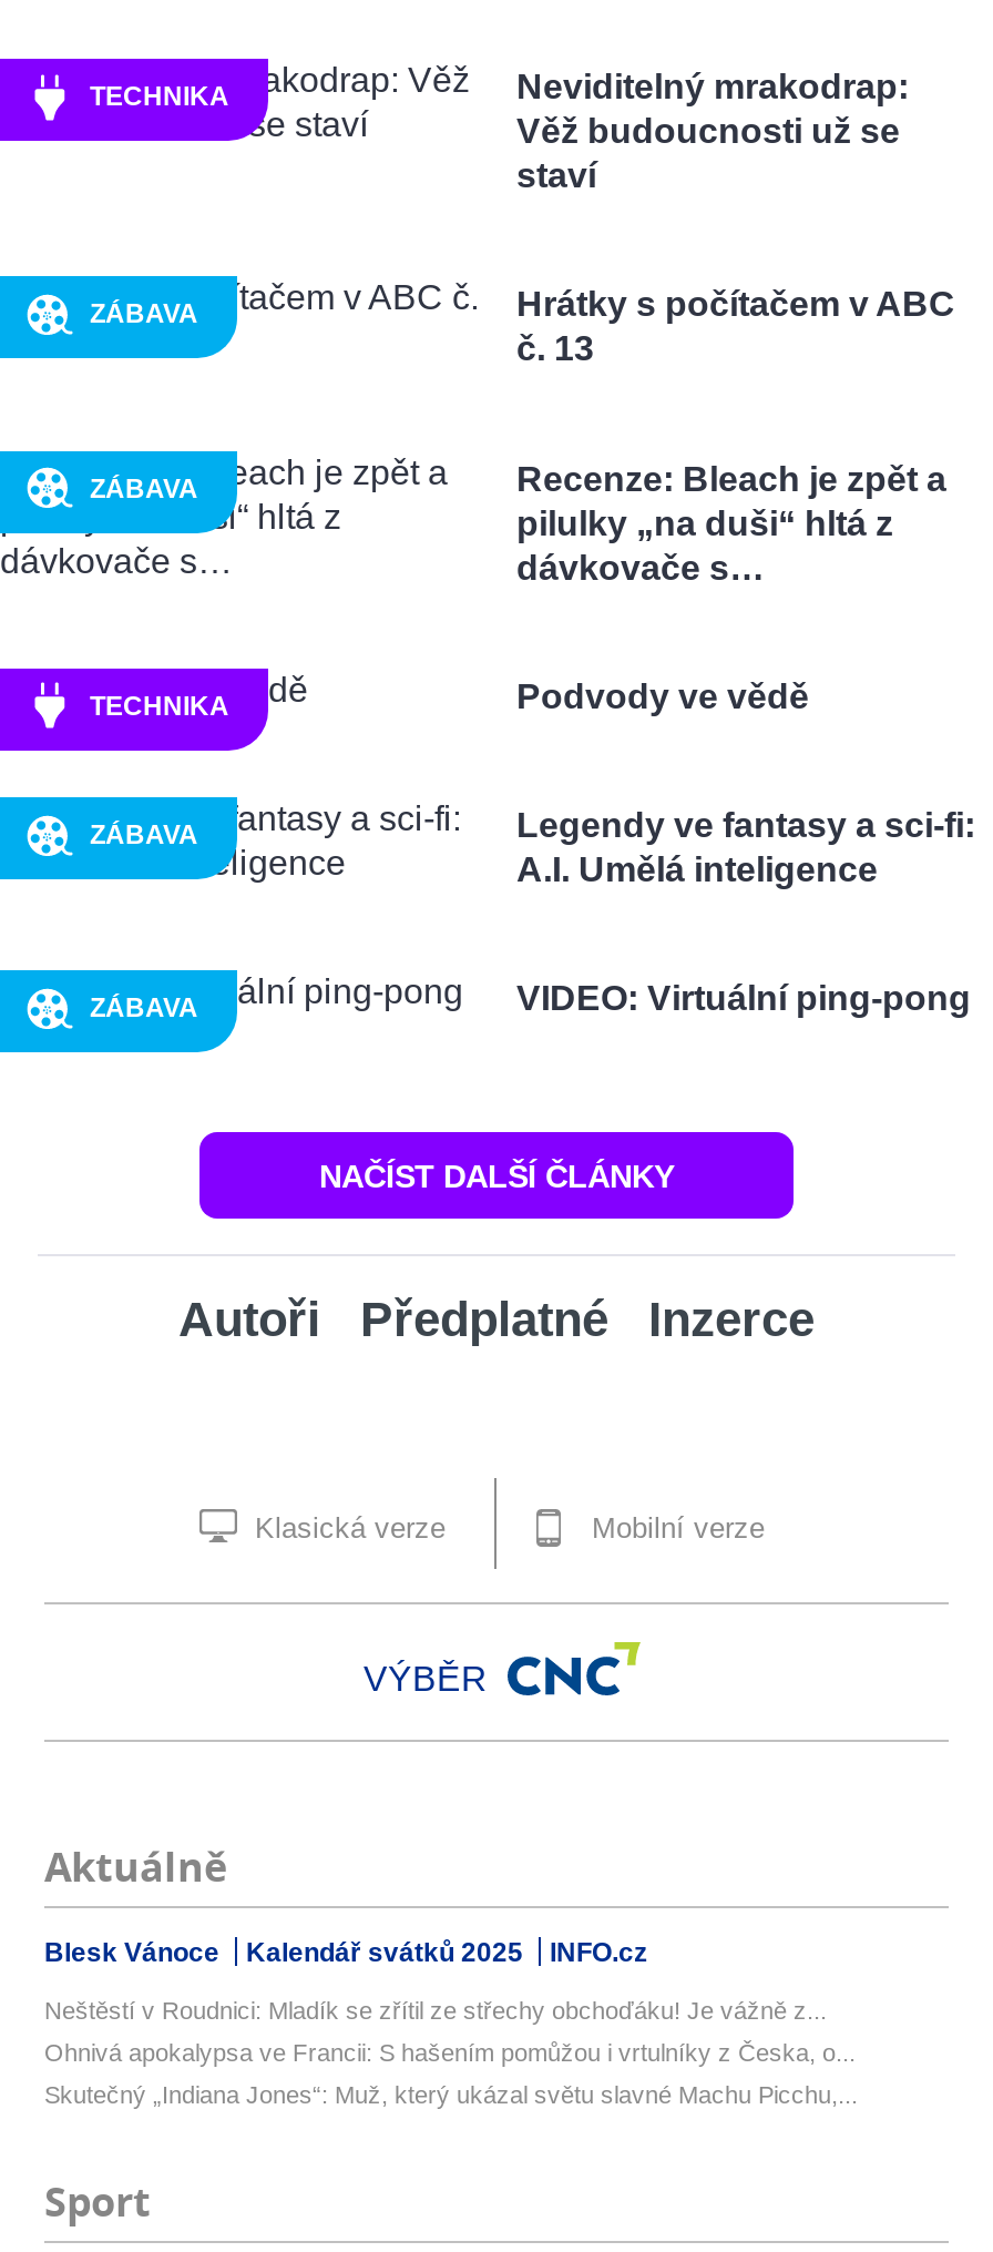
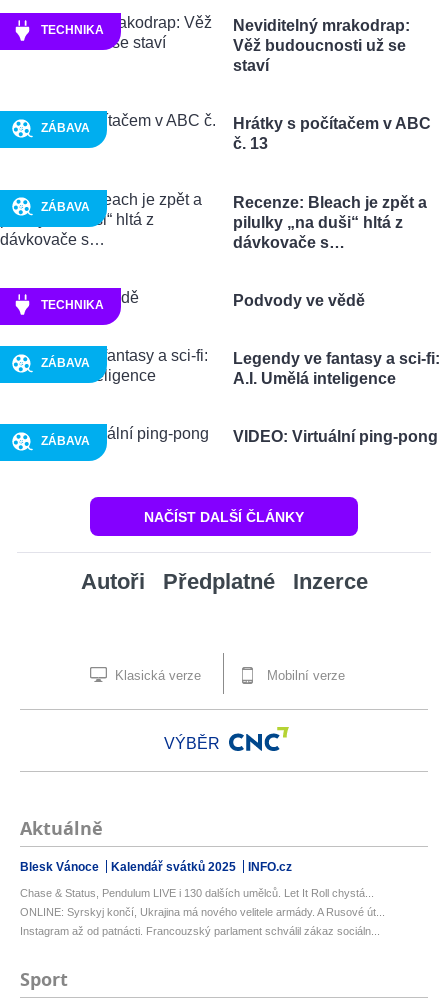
- Neštěstí v Roudnici: Mladík se zřítil ze střechy obchoďáku! Je vážně z...
+ Chase & Status, Pendulum LIVE i 130 dalších umělců. Let It Roll chystá...

- Ohnivá apokalypsa ve Francii: S hašením pomůžou i vrtulníky z Česka, o...
+ ONLINE: Syrskyj končí, Ukrajina má nového velitele armády. A Rusové út...

- Skutečný „Indiana Jones“: Muž, který ukázal světu slavné Machu Picchu,...
+ Instagram až od patnácti. Francouzský parlament schválil zákaz sociáln...
